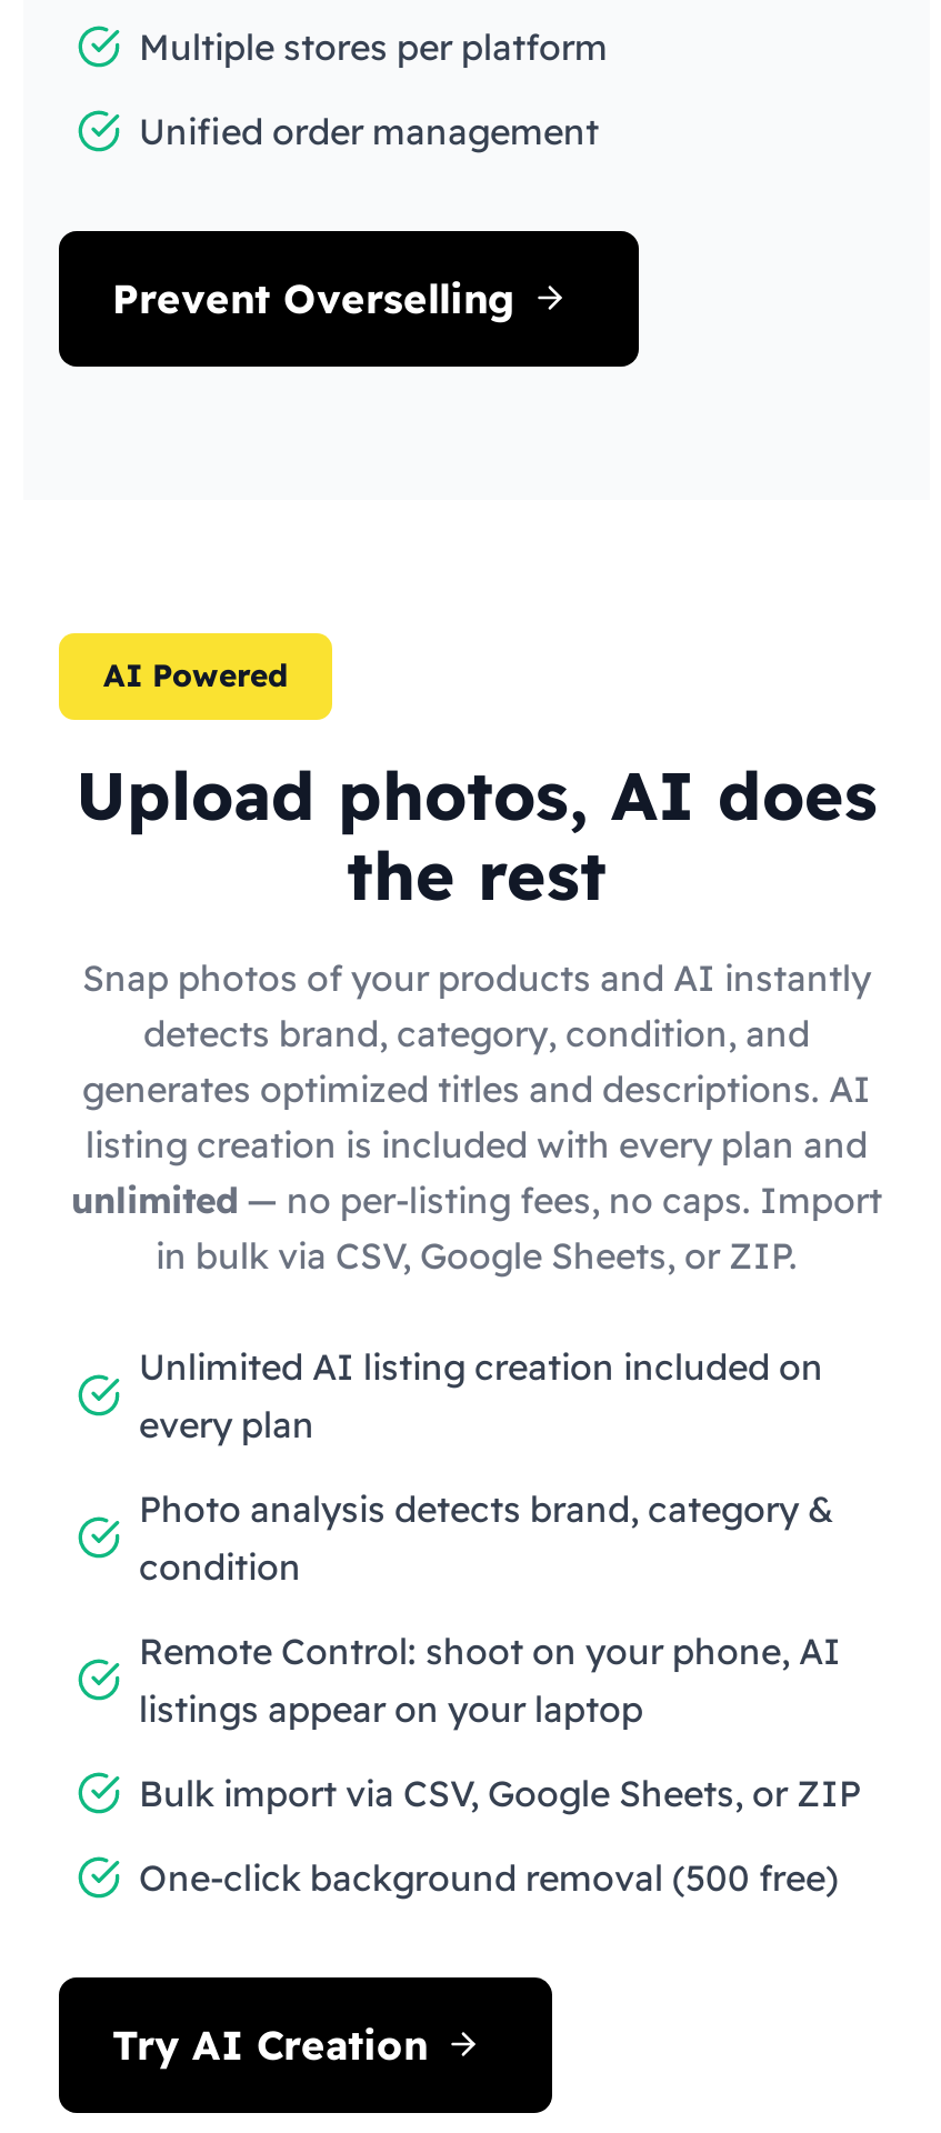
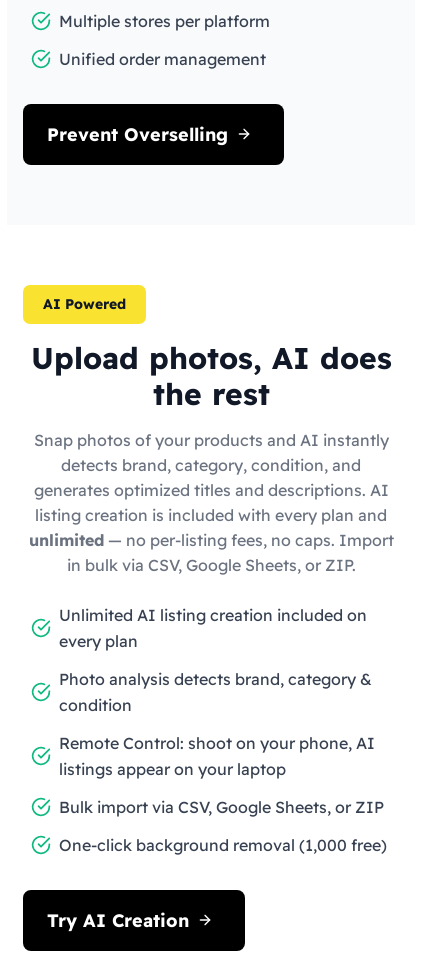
- One-click background removal (500 free)
+ One-click background removal (1,000 free)
